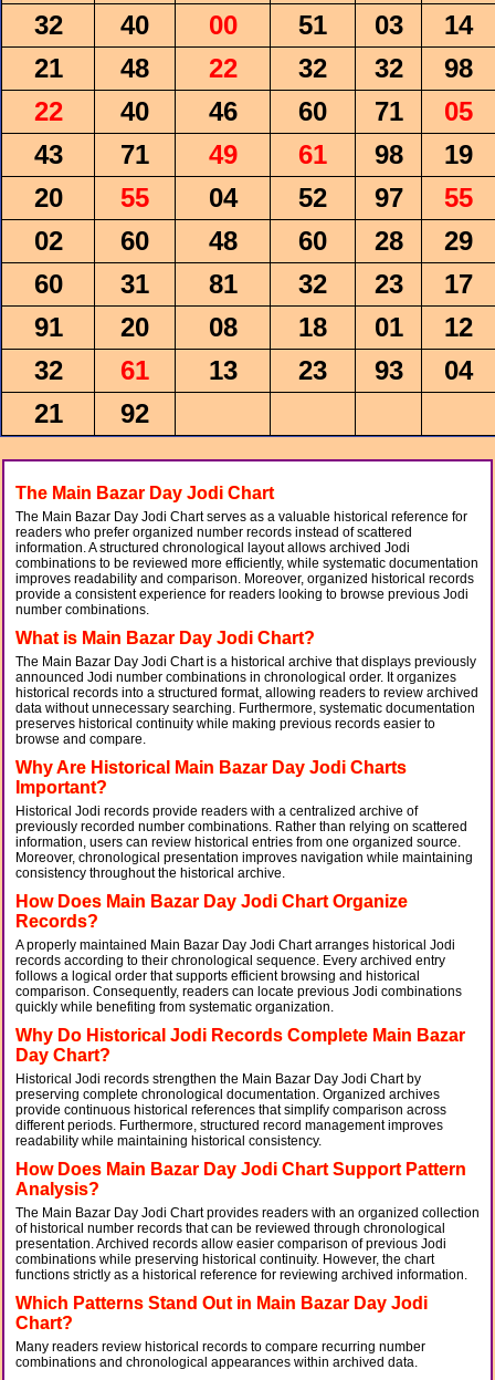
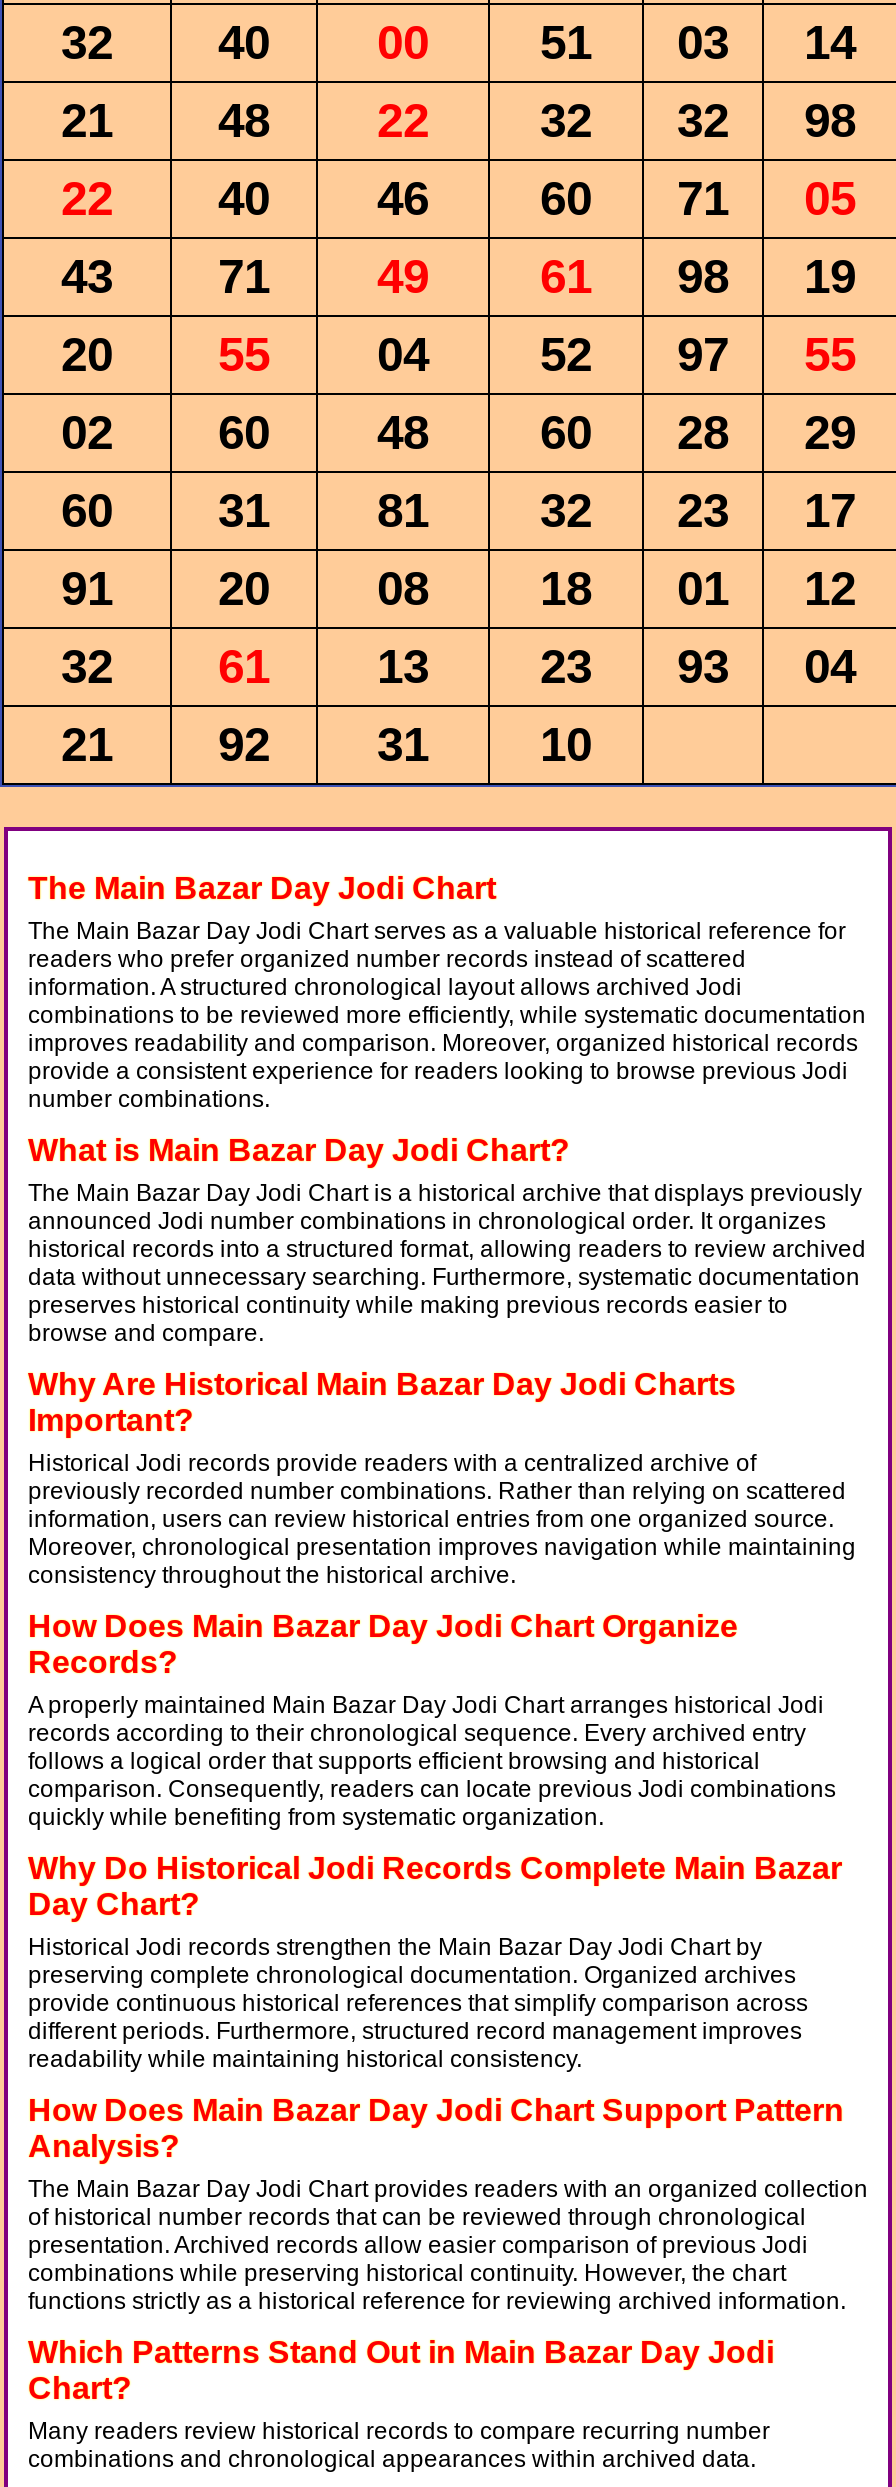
+ 31
+ 10
